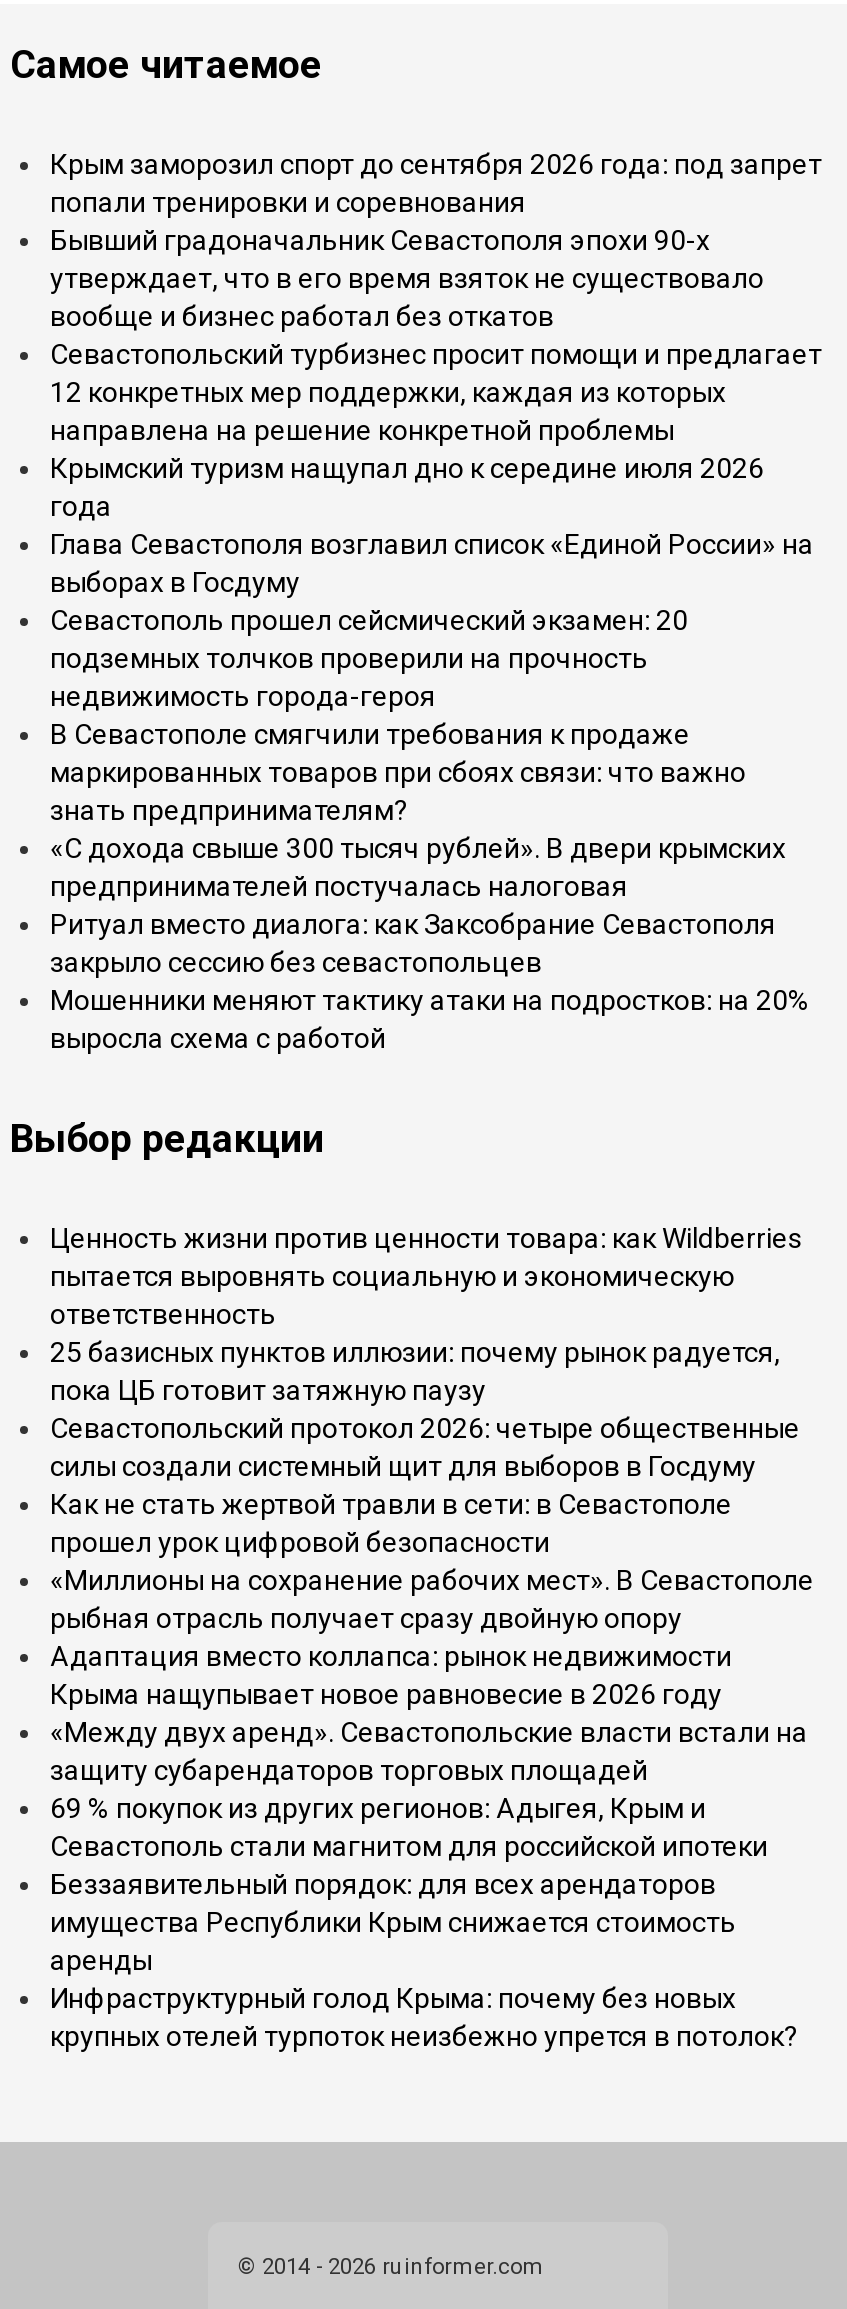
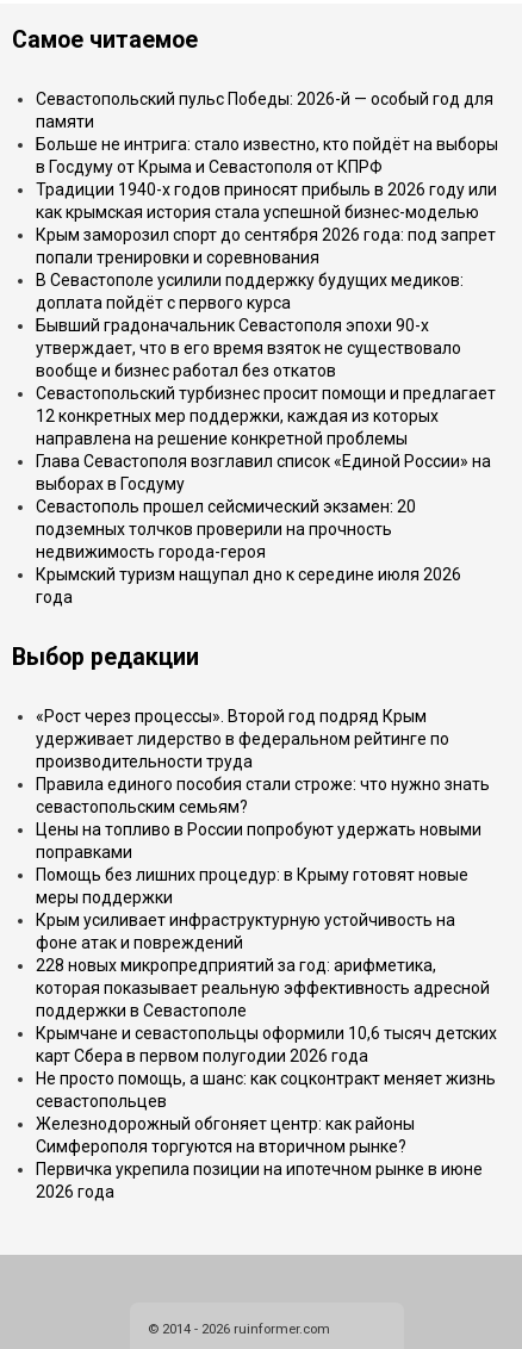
+ Севастопольский пульс Победы: 2026-й — особый год для
+ памяти
+ Больше не интрига: стало известно, кто пойдёт на выборы
+ в Госдуму от Крыма и Севастополя от КПРФ
+ Традиции 1940-х годов приносят прибыль в 2026 году или
+ как крымская история стала успешной бизнес-моделью

moved down: Крым заморозил спорт до сентября 2026 года: под запрет | попали тренировки и соревнования

+ В Севастополе усилили поддержку будущих медиков:
+ доплата пойдёт с первого курса

moved down: Бывший градоначальник Севастополя эпохи 90-х | утверждает, что в его время взяток не существовало | вообще и бизнес работал без откатов | Севастопольский турбизнес просит помощи и предлагает | 12 конкретных мер поддержки, каждая из которых | направлена на решение конкретной проблемы

moved down: Крымский туризм нащупал дно к середине июля 2026 | года

moved down: Глава Севастополя возглавил список «Единой России» на | выборах в Госдуму | Севастополь прошел сейсмический экзамен: 20 | подземных толчков проверили на прочность | недвижимость города-героя

- В Севастополе смягчили требования к продаже
- маркированных товаров при сбоях связи: что важно
- знать предпринимателям?
- «С дохода свыше 300 тысяч рублей». В двери крымских
- предпринимателей постучалась налоговая
- Ритуал вместо диалога: как Заксобрание Севастополя
- закрыло сессию без севастопольцев
- Мошенники меняют тактику атаки на подростков: на 20%
- выросла схема с работой

- Ценность жизни против ценности товара: как Wildberries
- пытается выровнять социальную и экономическую
- ответственность
- 25 базисных пунктов иллюзии: почему рынок радуется,
- пока ЦБ готовит затяжную паузу
- Севастопольский протокол 2026: четыре общественные
- силы создали системный щит для выборов в Госдуму
- Как не стать жертвой травли в сети: в Севастополе
- прошел урок цифровой безопасности
- «Миллионы на сохранение рабочих мест». В Севастополе
- рыбная отрасль получает сразу двойную опору
- Адаптация вместо коллапса: рынок недвижимости
- Крыма нащупывает новое равновесие в 2026 году
- «Между двух аренд». Севастопольские власти встали на
- защиту субарендаторов торговых площадей
- 69 % покупок из других регионов: Адыгея, Крым и
- Севастополь стали магнитом для российской ипотеки
- Беззаявительный порядок: для всех арендаторов
- имущества Республики Крым снижается стоимость
- аренды
- Инфраструктурный голод Крыма: почему без новых
- крупных отелей турпоток неизбежно упрется в потолок?
+ «Рост через процессы». Второй год подряд Крым
+ удерживает лидерство в федеральном рейтинге по
+ производительности труда
+ Правила единого пособия стали строже: что нужно знать
+ севастопольским семьям?
+ Цены на топливо в России попробуют удержать новыми
+ поправками
+ Помощь без лишних процедур: в Крыму готовят новые
+ меры поддержки
+ Крым усиливает инфраструктурную устойчивость на
+ фоне атак и повреждений
+ 228 новых микропредприятий за год: арифметика,
+ которая показывает реальную эффективность адресной
+ поддержки в Севастополе
+ Крымчане и севастопольцы оформили 10,6 тысяч детских
+ карт Сбера в первом полугодии 2026 года
+ Не просто помощь, а шанс: как соцконтракт меняет жизнь
+ севастопольцев
+ Железнодорожный обгоняет центр: как районы
+ Симферополя торгуются на вторичном рынке?
+ Первичка укрепила позиции на ипотечном рынке в июне
+ 2026 года
